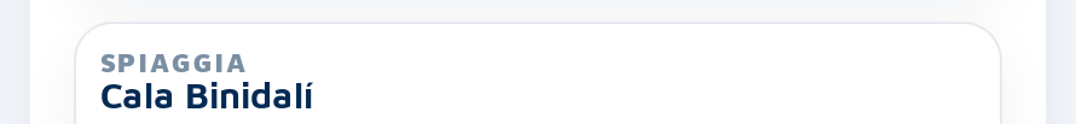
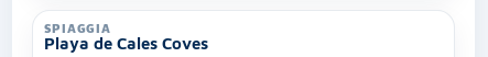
- Cala Binidalí
+ Playa de Cales Coves
